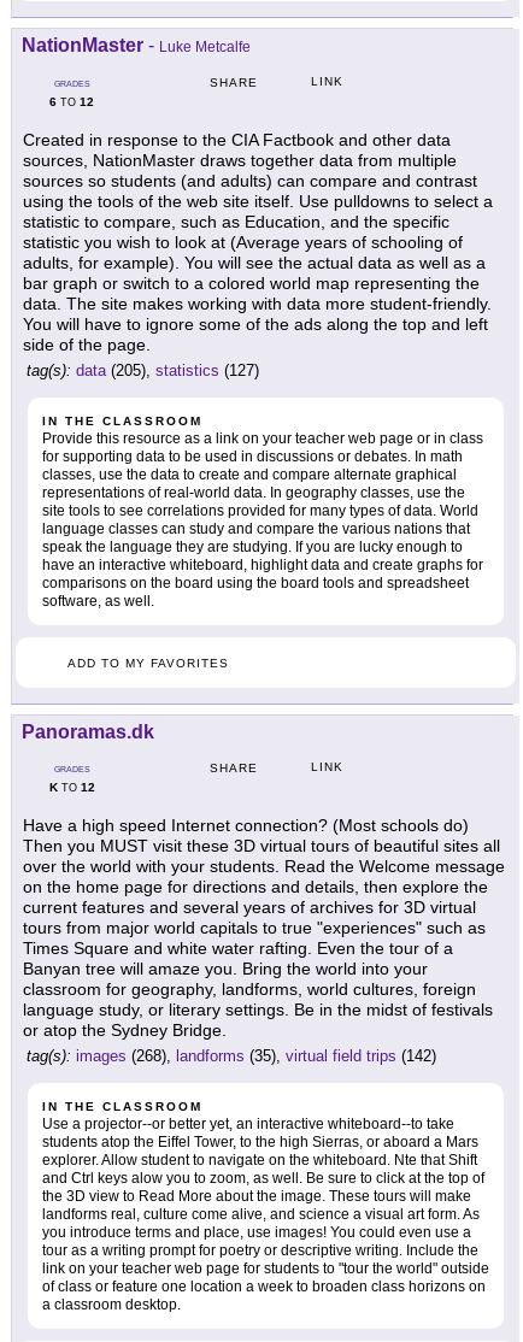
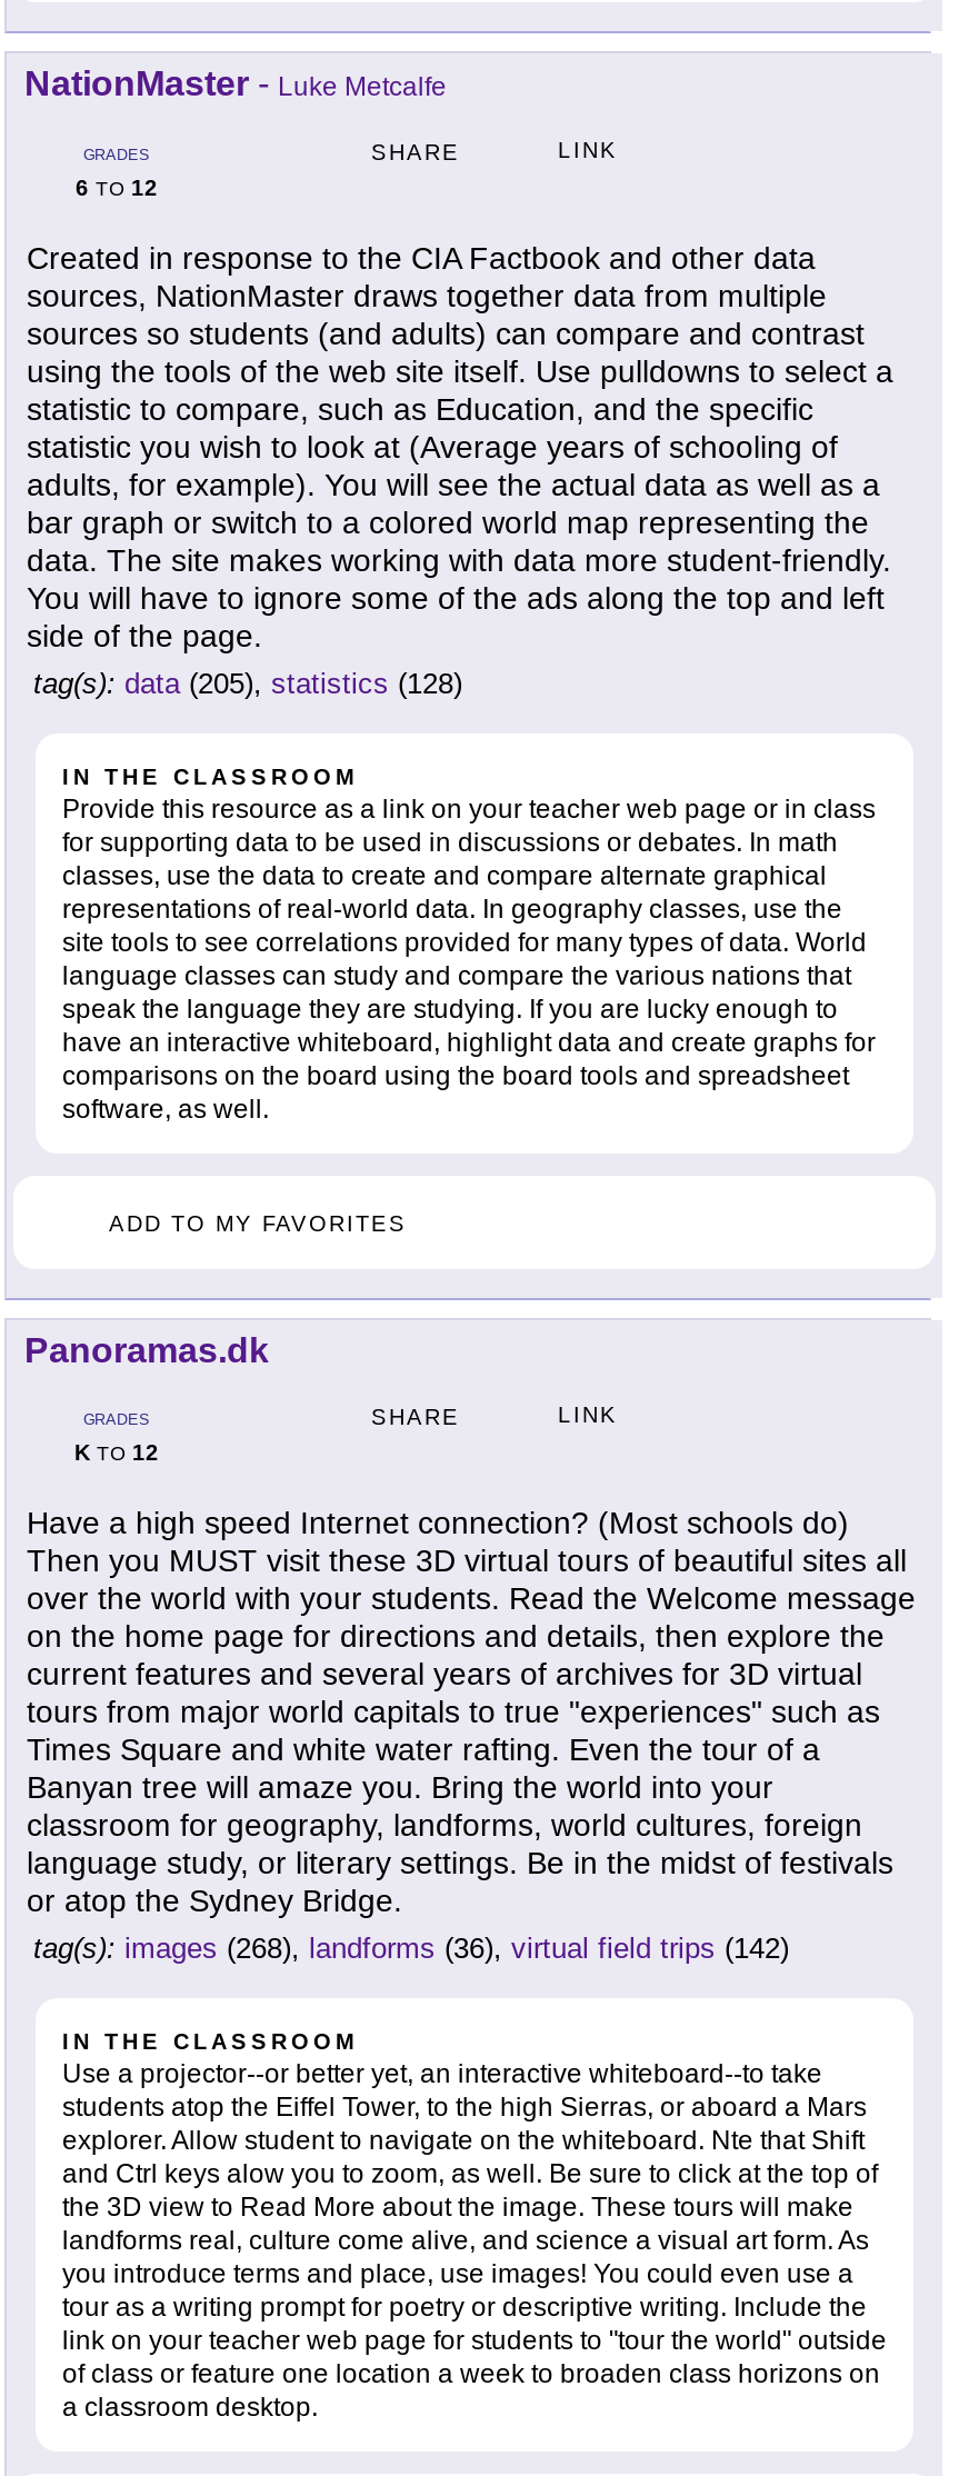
- tag(s): data (205), statistics (127)
+ tag(s): data (205), statistics (128)

- tag(s): images (268), landforms (35), virtual field trips (142)
+ tag(s): images (268), landforms (36), virtual field trips (142)
